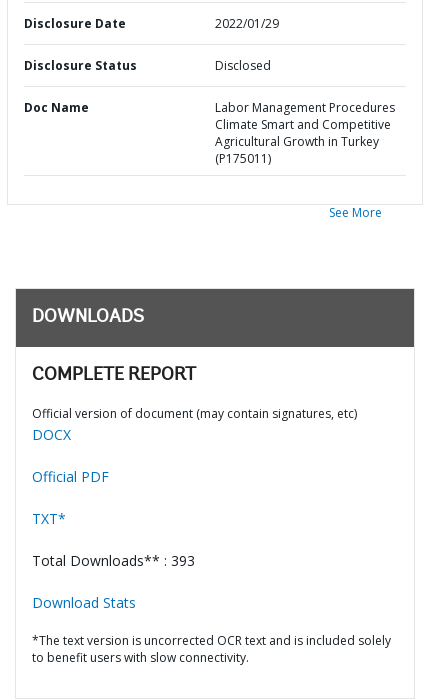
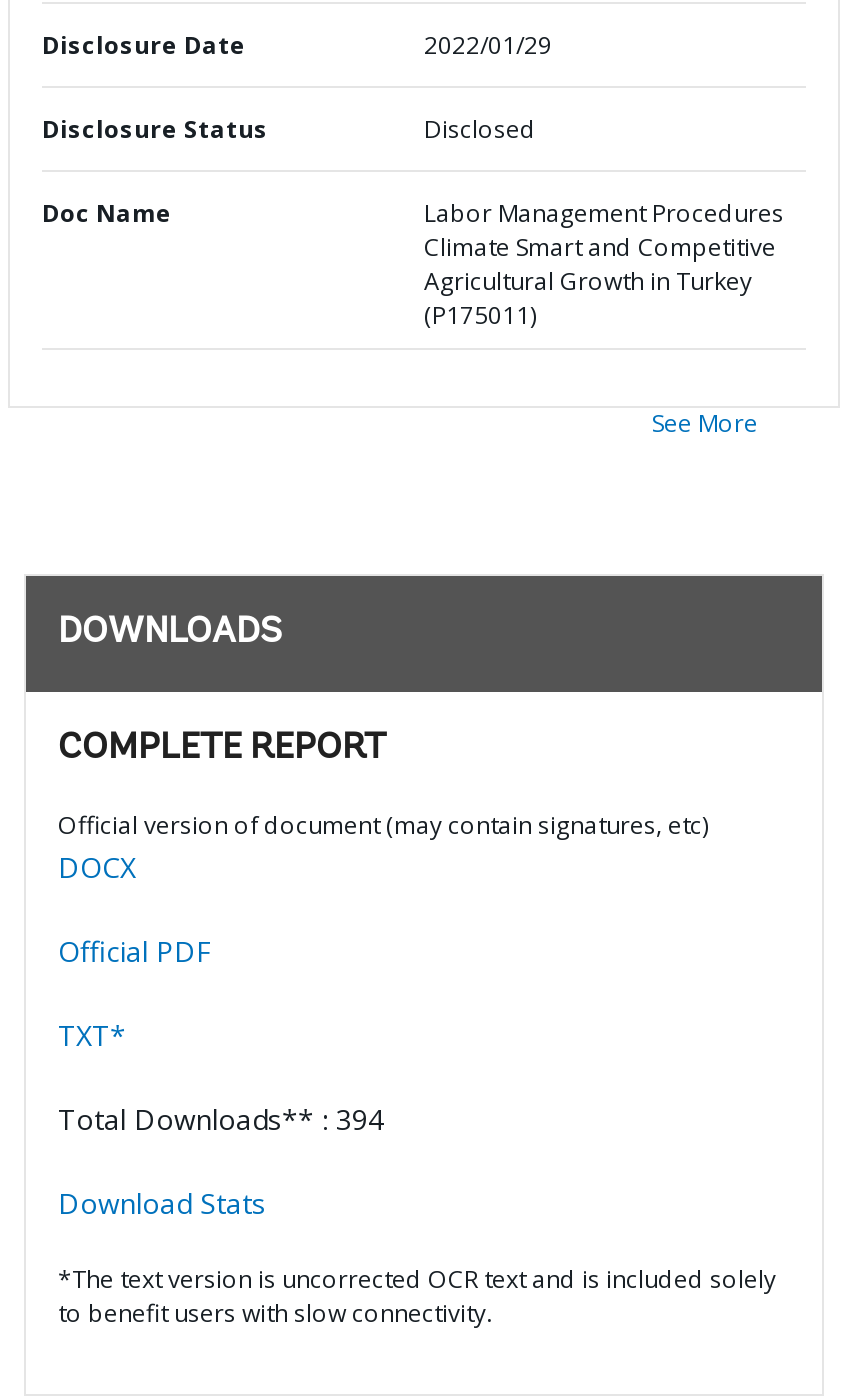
- Total Downloads** : 393
+ Total Downloads** : 394
